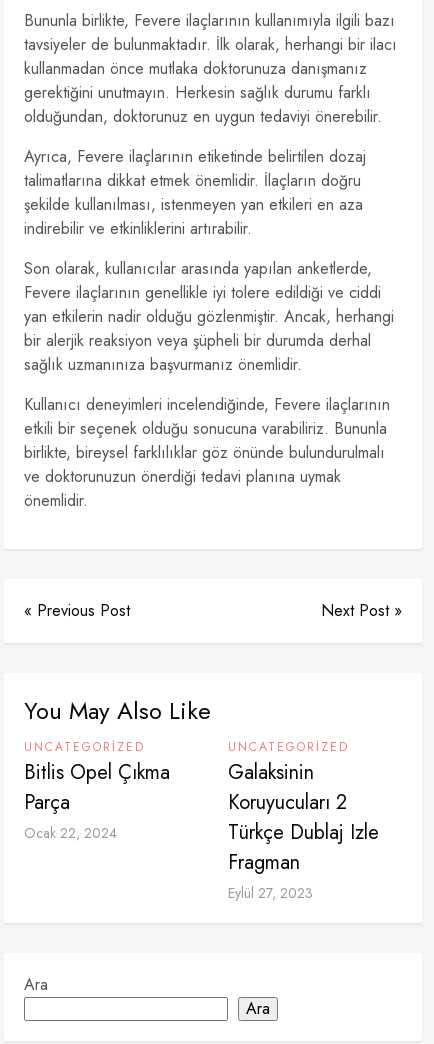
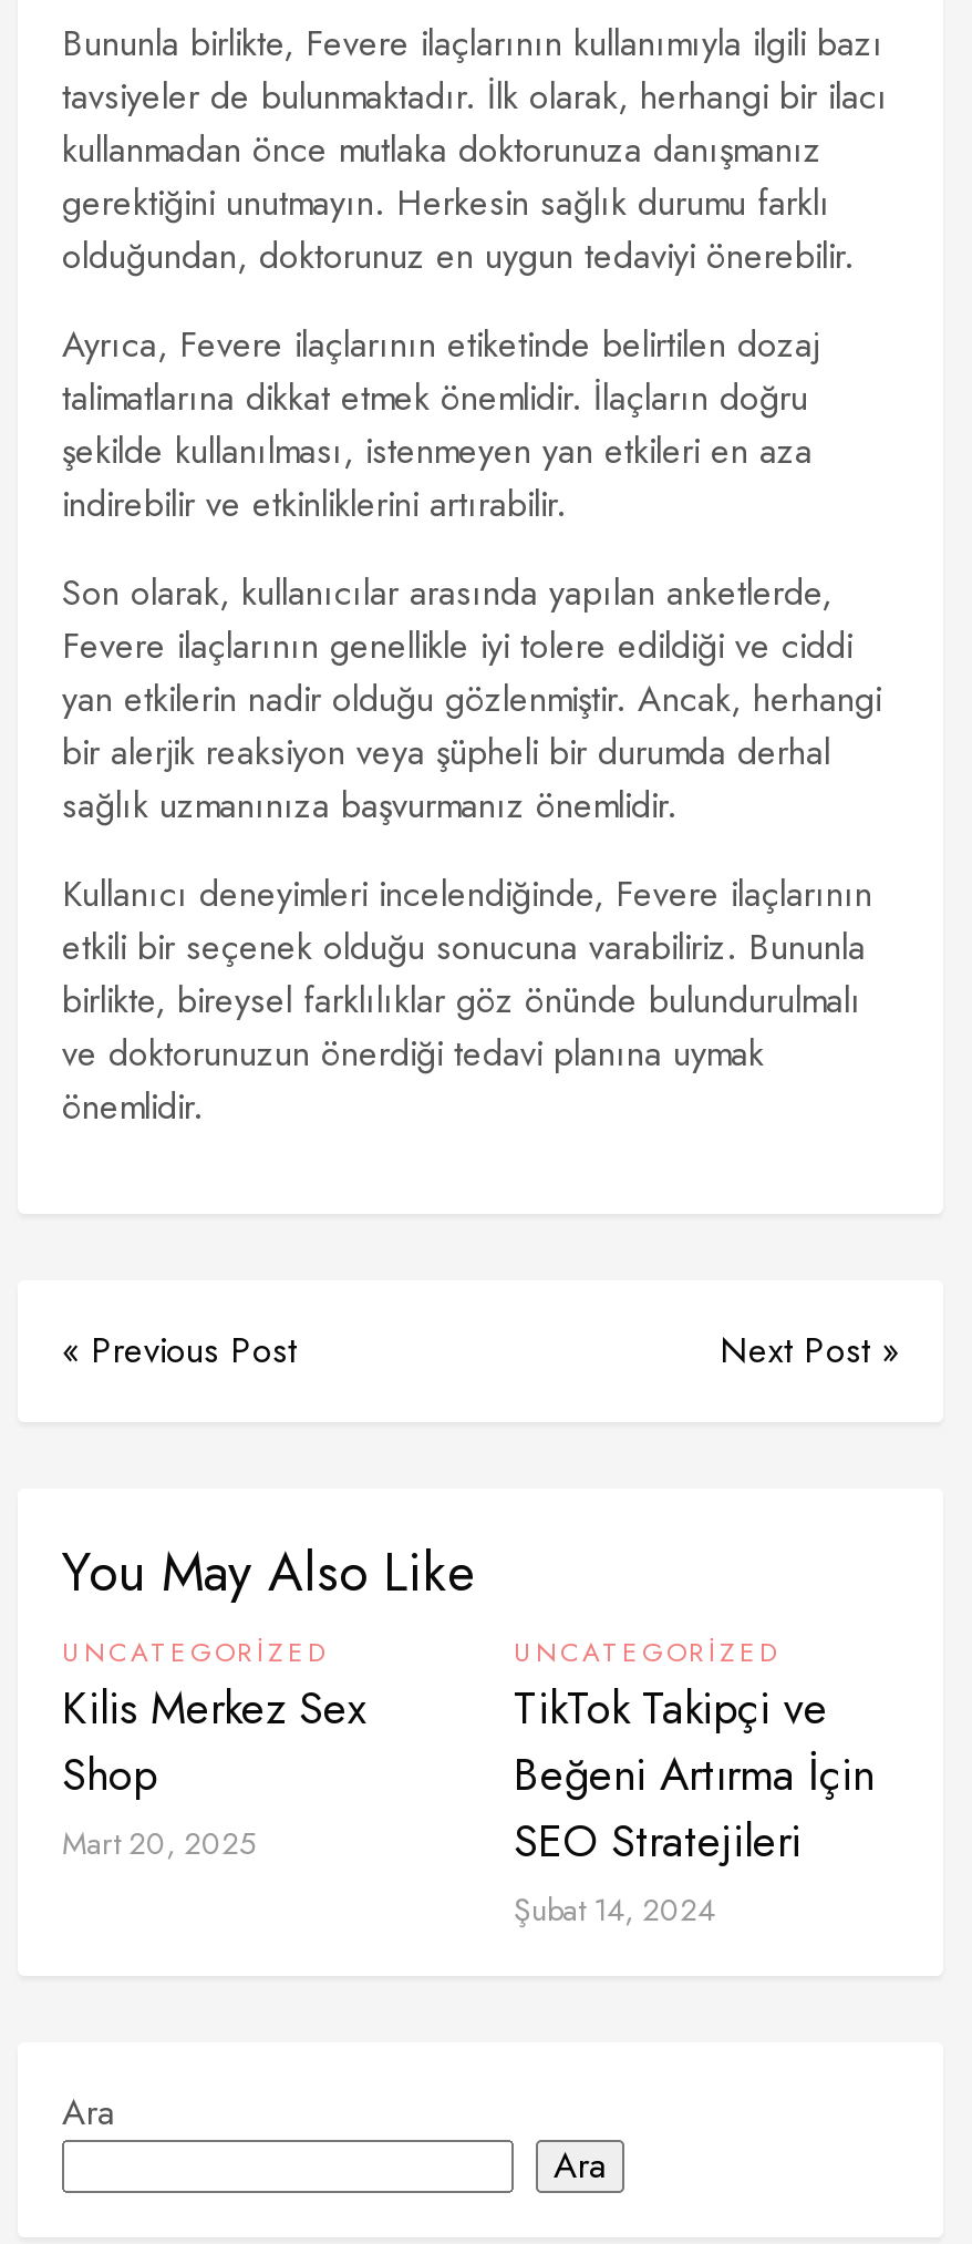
- Bitlis Opel Çıkma
- Parça
- Ocak 22, 2024
+ Kilis Merkez Sex
+ Shop
+ Mart 20, 2025

- Galaksinin
- Koruyucuları 2
- Türkçe Dublaj Izle
- Fragman
- Eylül 27, 2023
+ TikTok Takipçi ve
+ Beğeni Artırma İçin
+ SEO Stratejileri
+ Şubat 14, 2024
